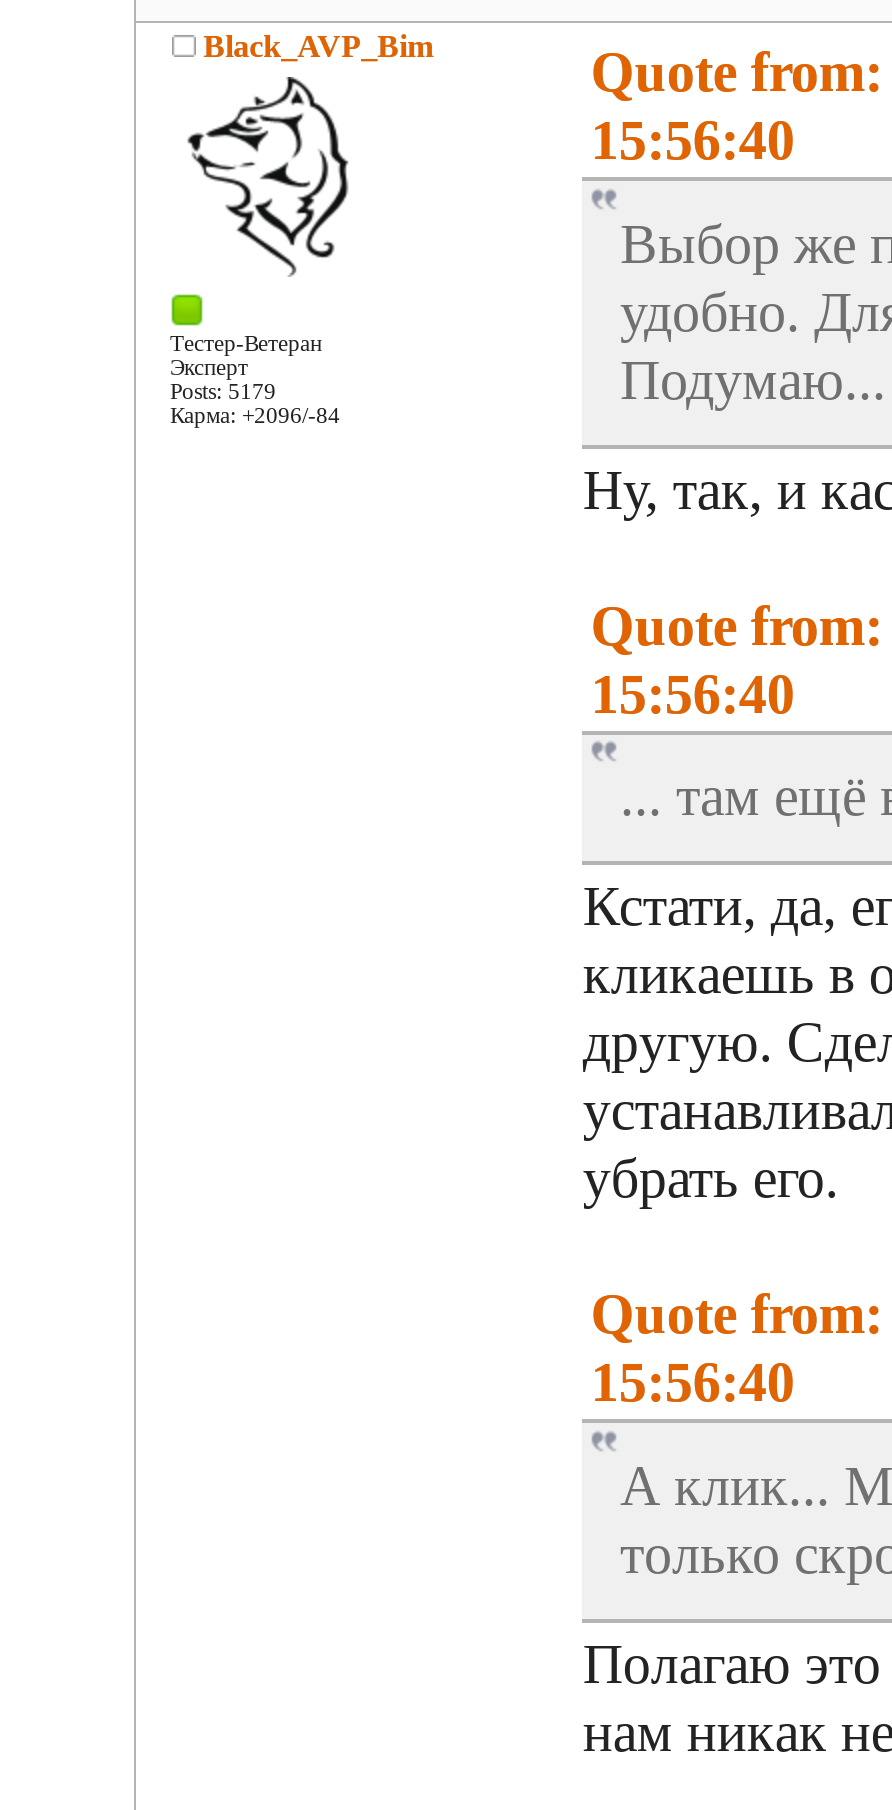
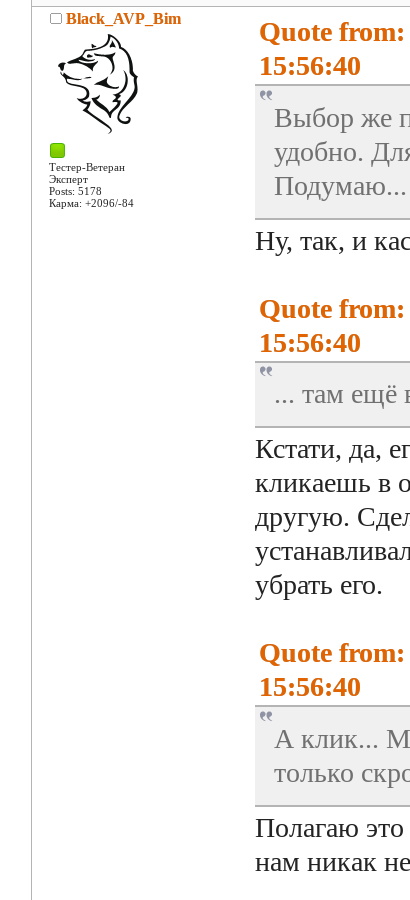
- Posts: 5179
+ Posts: 5178
